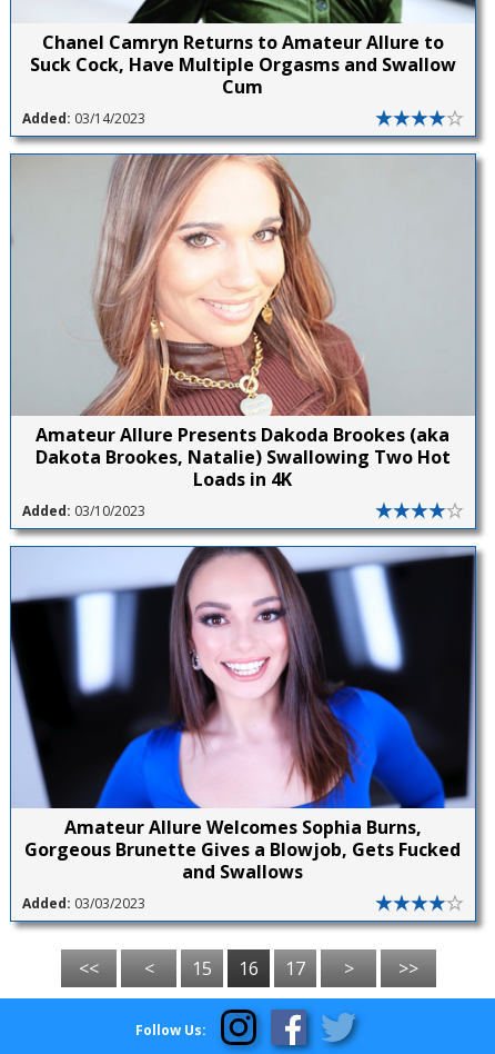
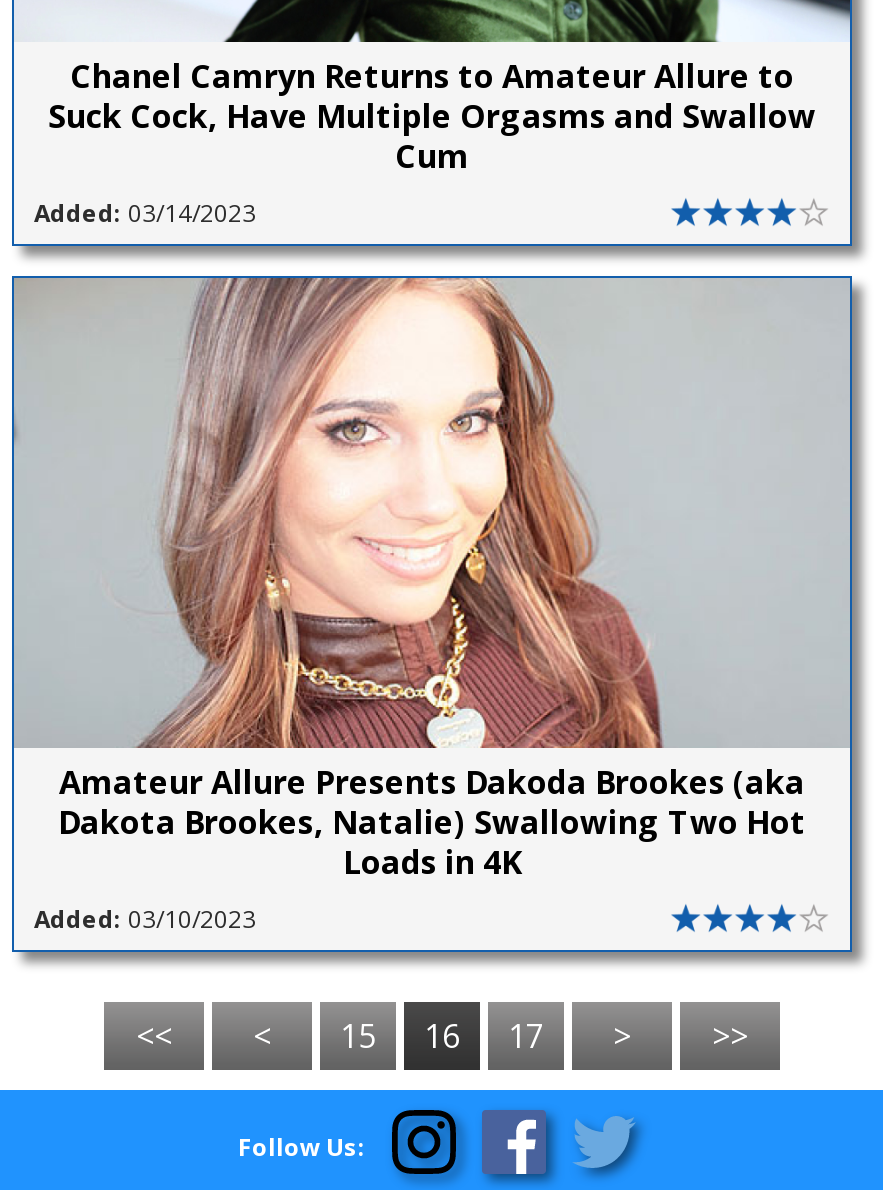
- [image]
- Amateur Allure Welcomes Sophia Burns,
- Gorgeous Brunette Gives a Blowjob, Gets Fucked
- and Swallows
- Added: 03/03/2023
